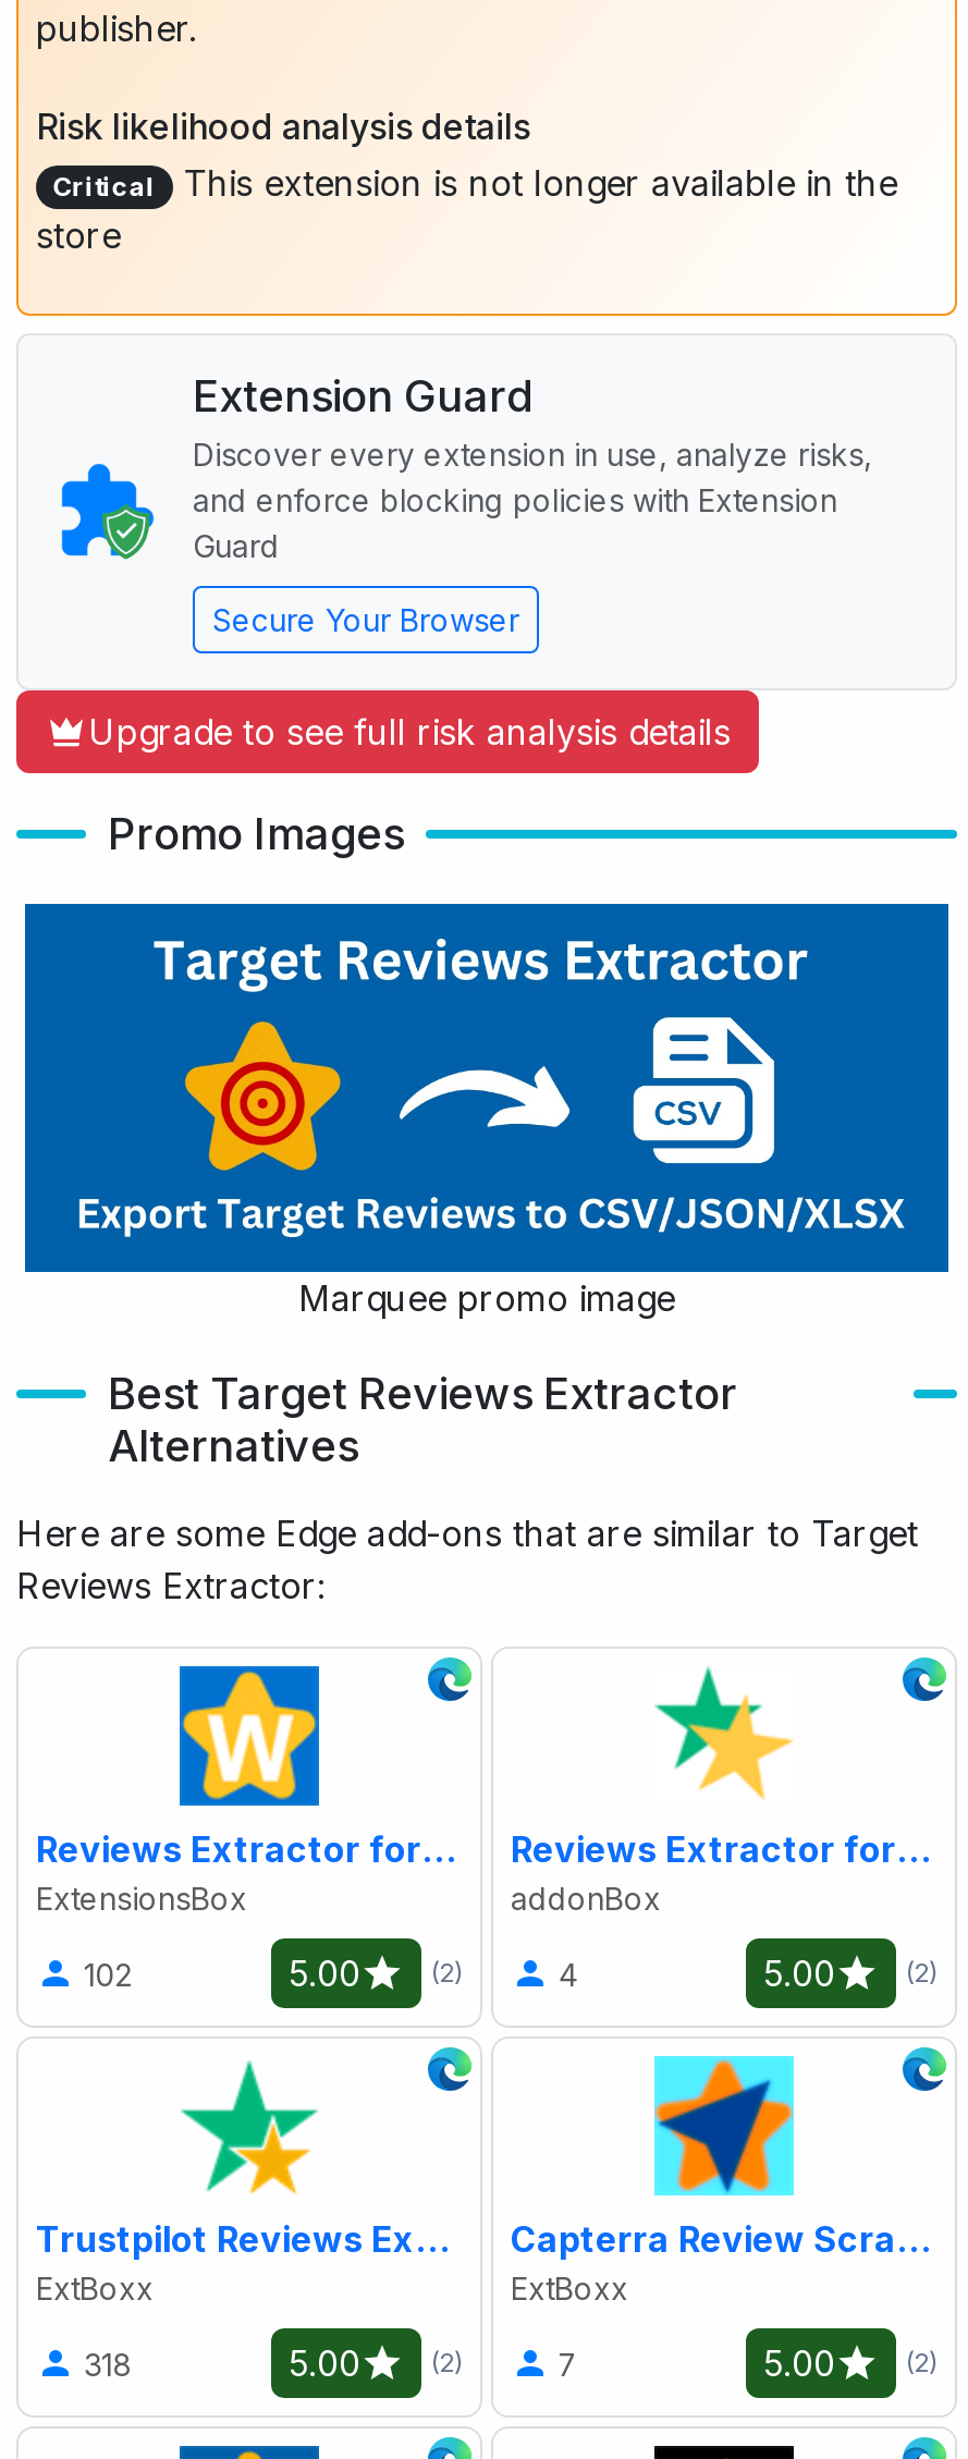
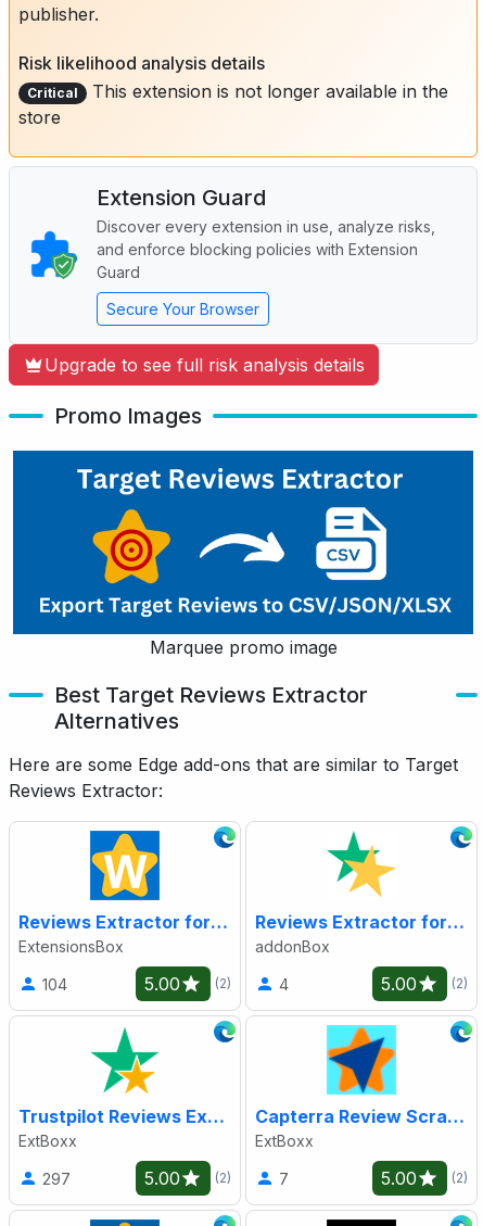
- 102
+ 104

- 318
+ 297
